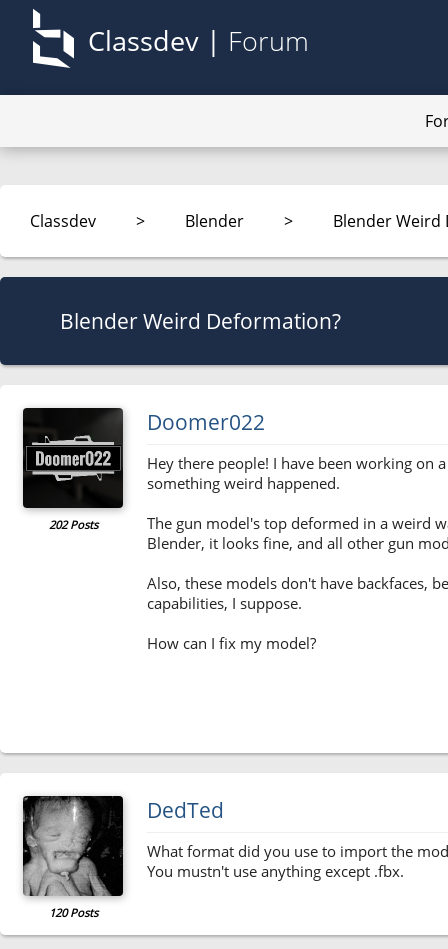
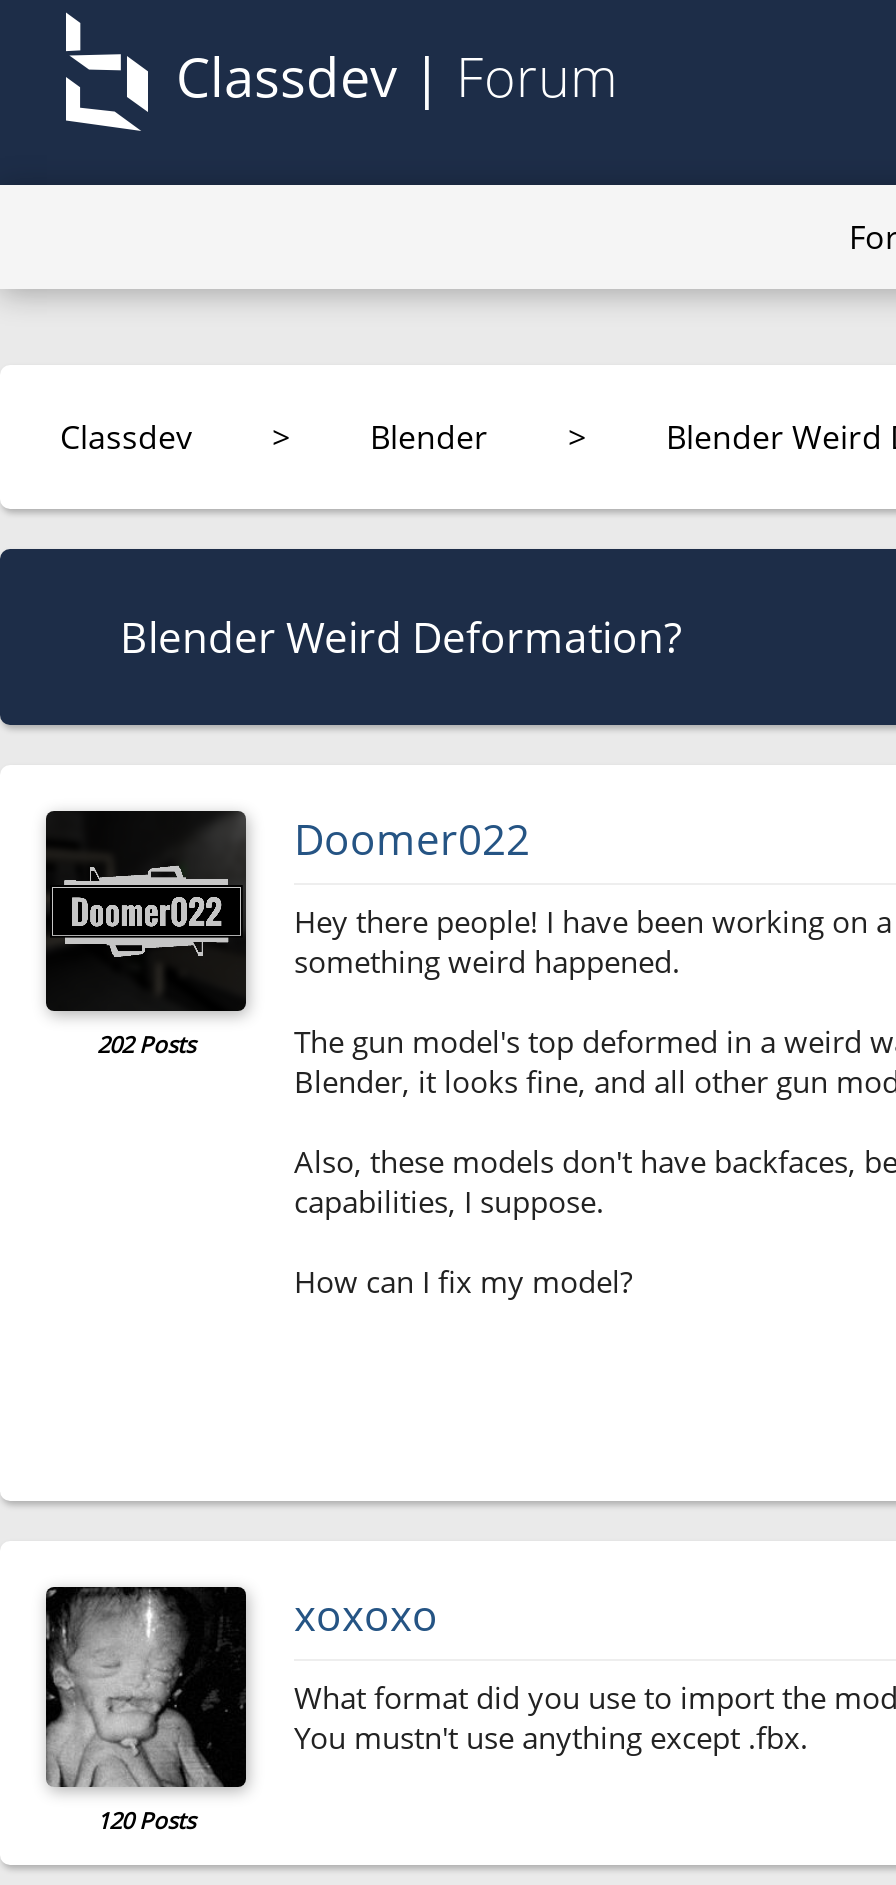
- DedTed
+ xoxoxo
